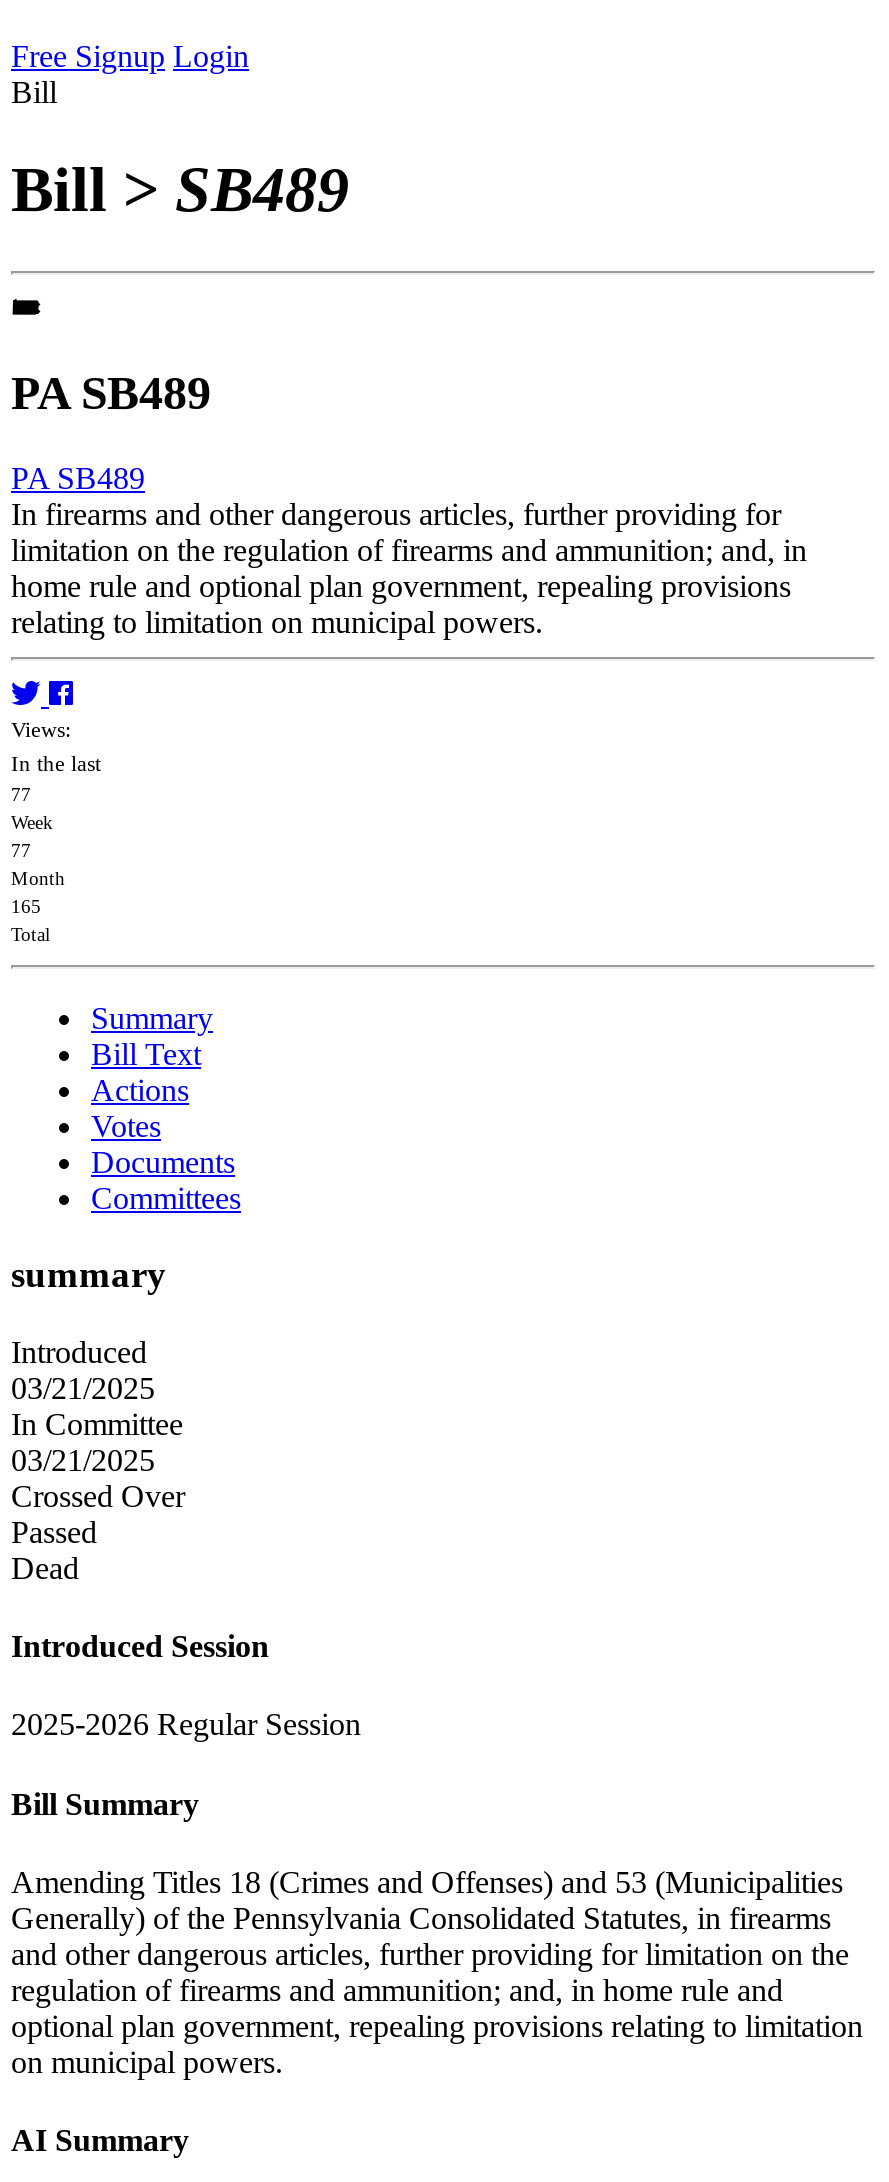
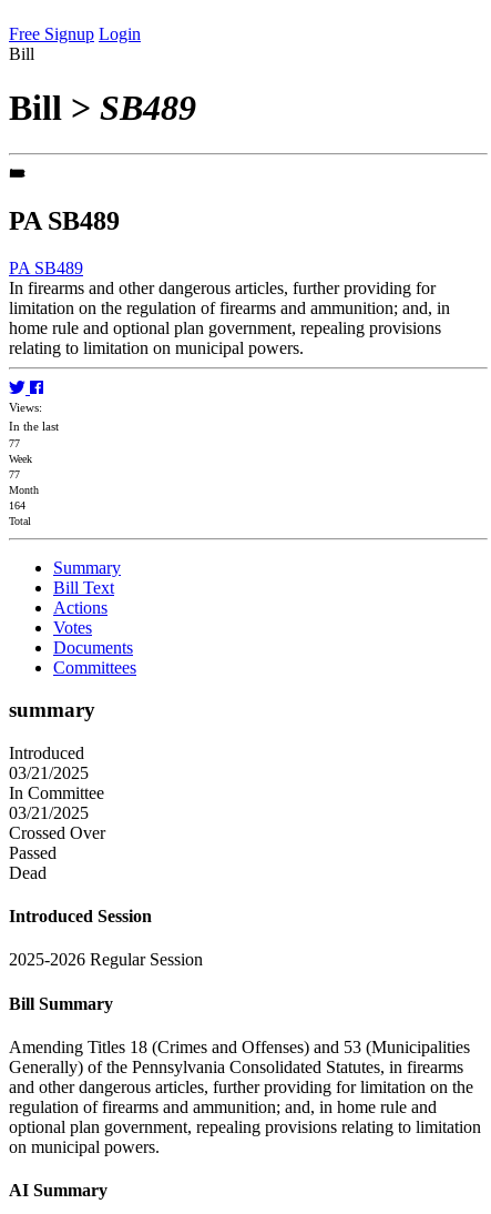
- 165
+ 164
